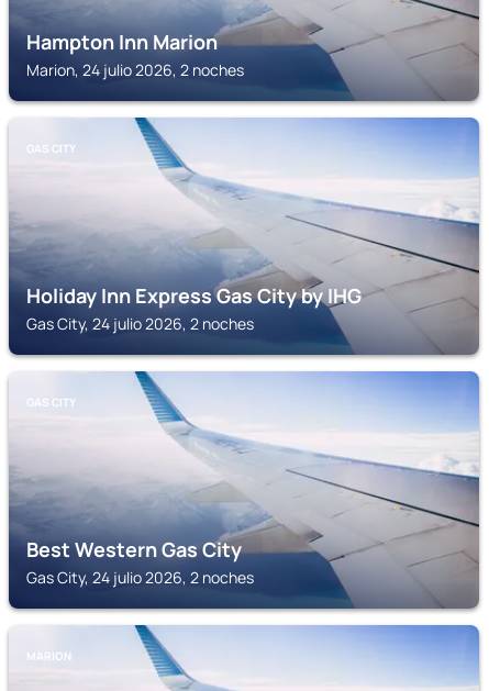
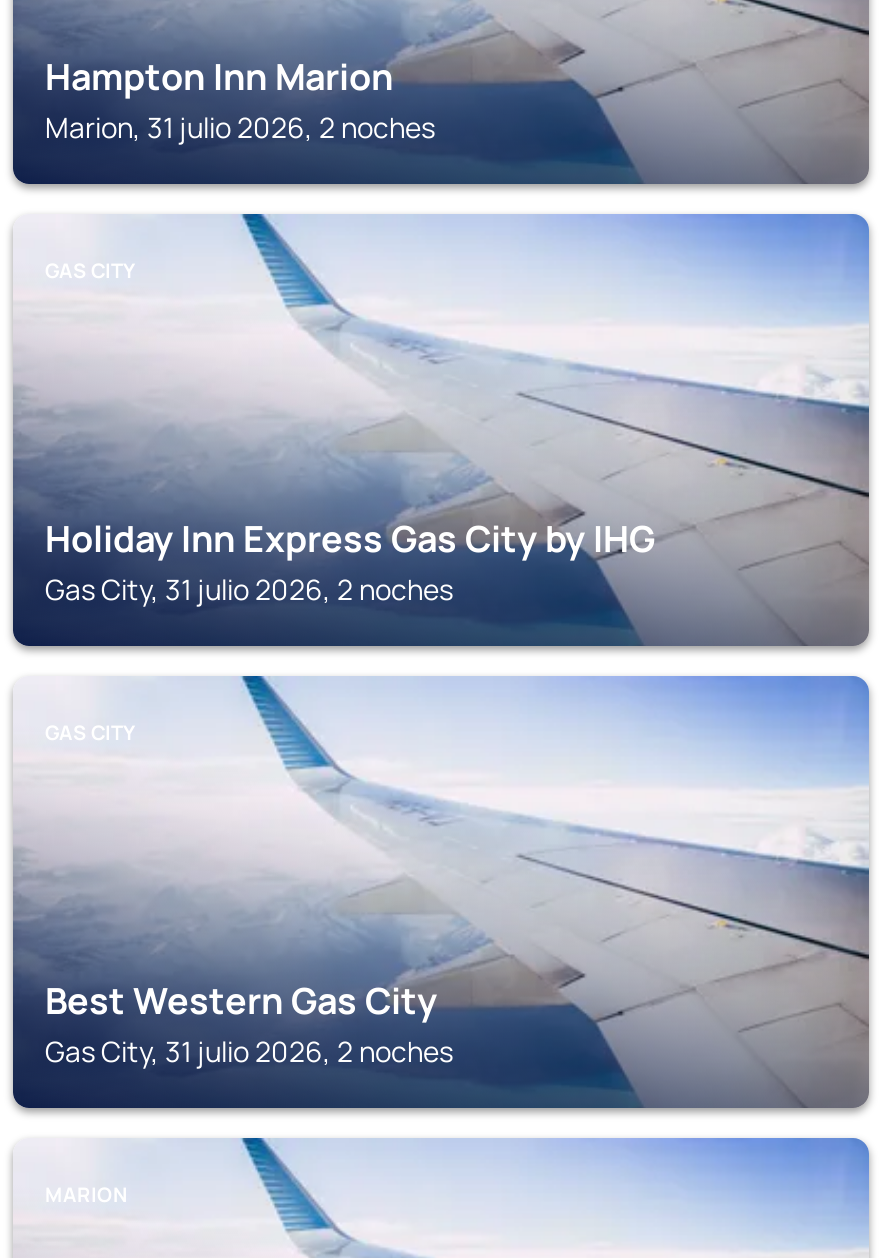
- Marion, 24 julio 2026, 2 noches
+ Marion, 31 julio 2026, 2 noches

- Gas City, 24 julio 2026, 2 noches
+ Gas City, 31 julio 2026, 2 noches

- Gas City, 24 julio 2026, 2 noches
+ Gas City, 31 julio 2026, 2 noches
